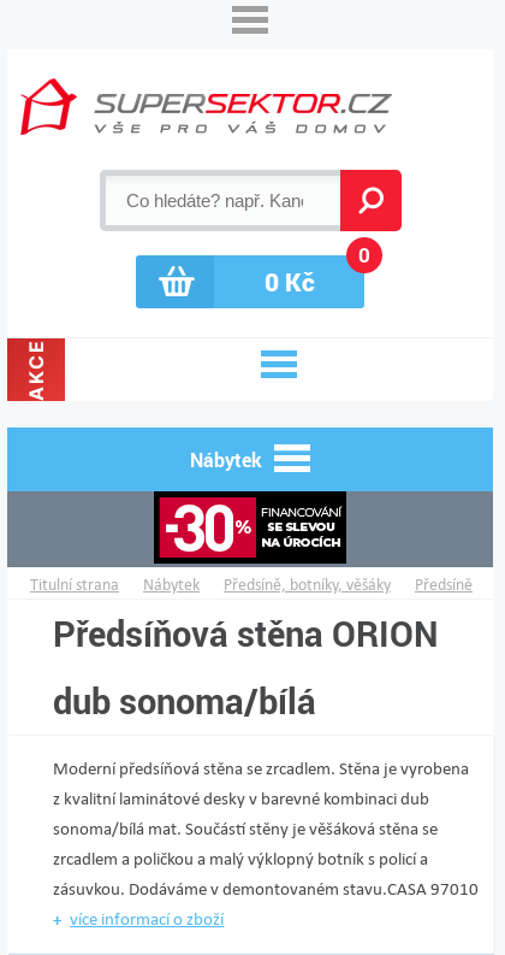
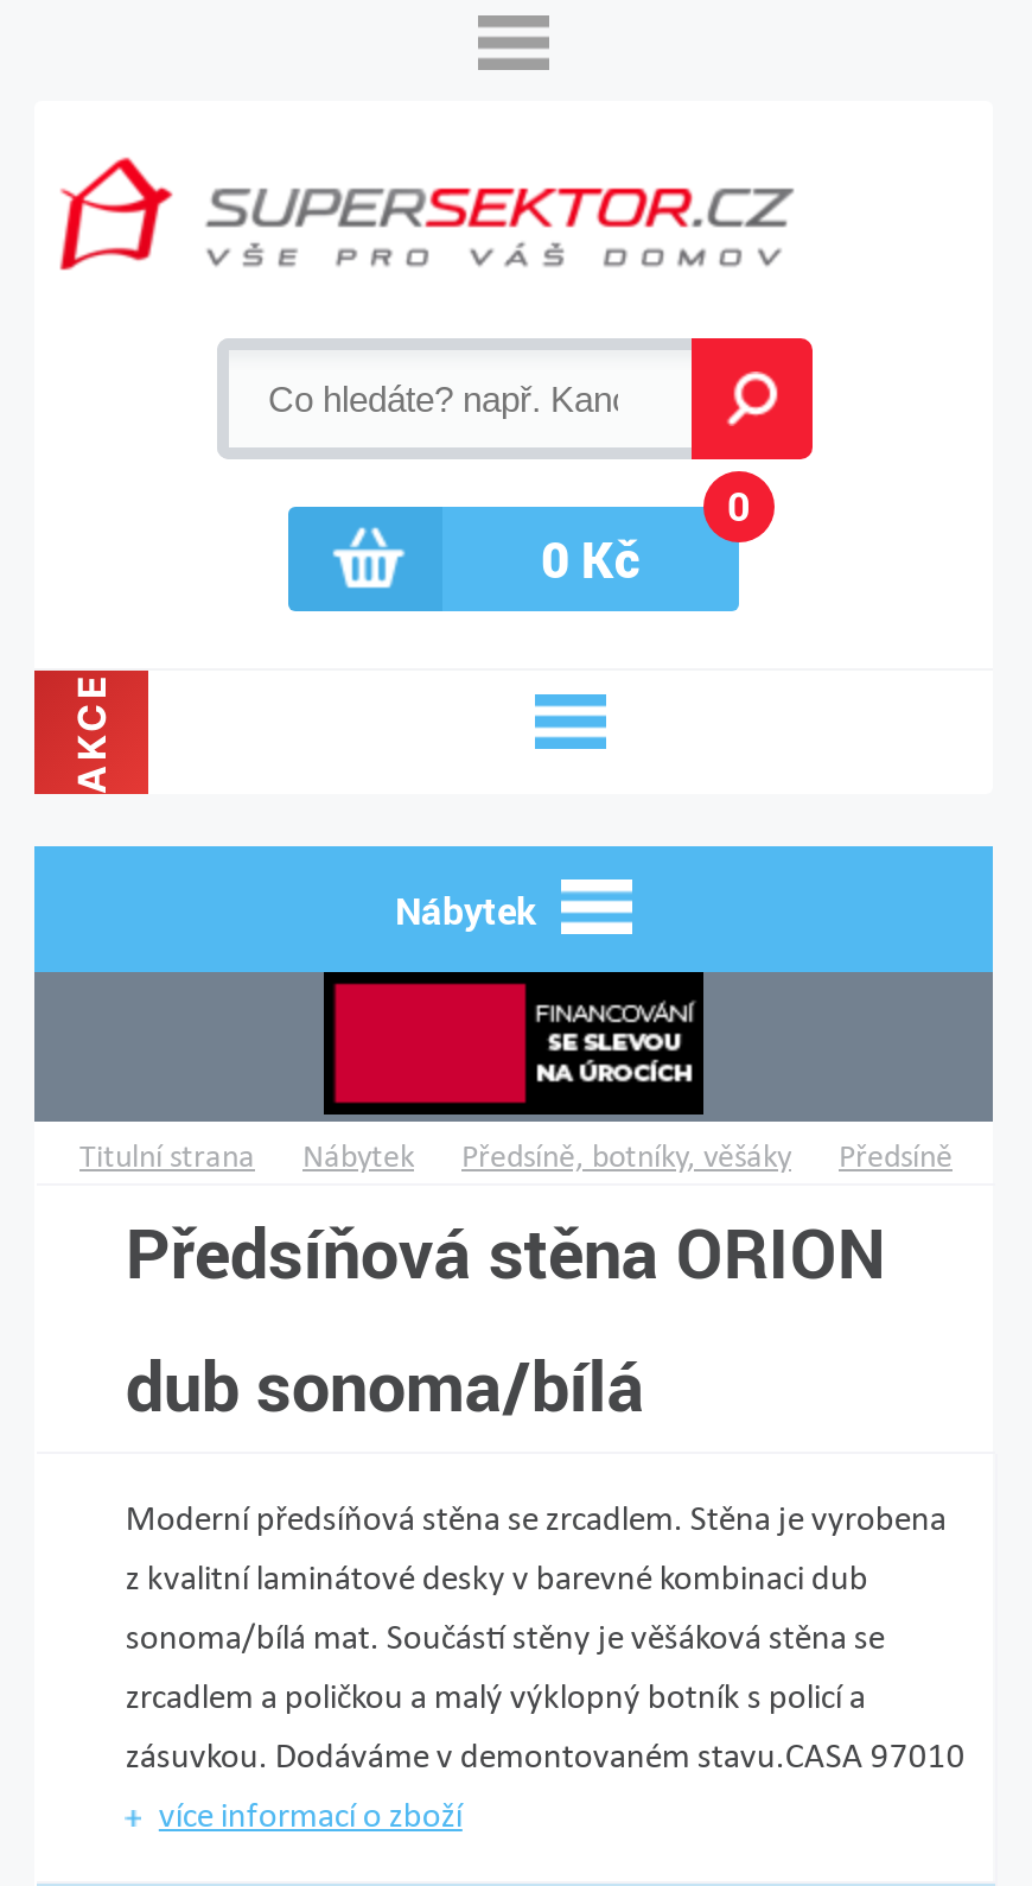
- [image]
